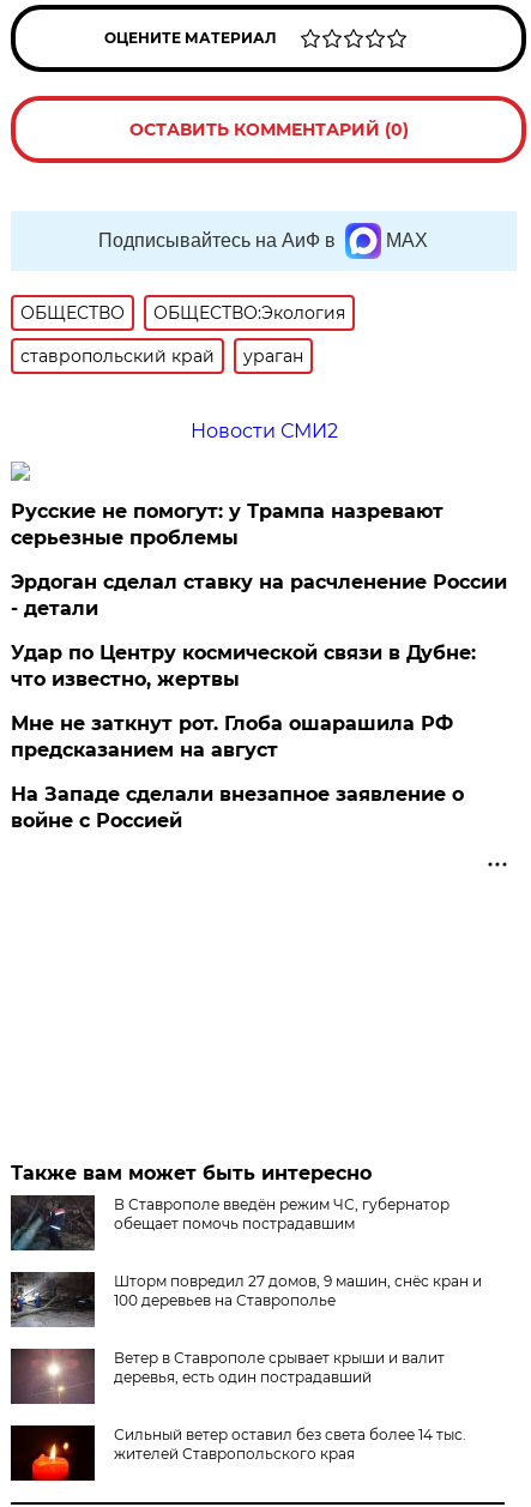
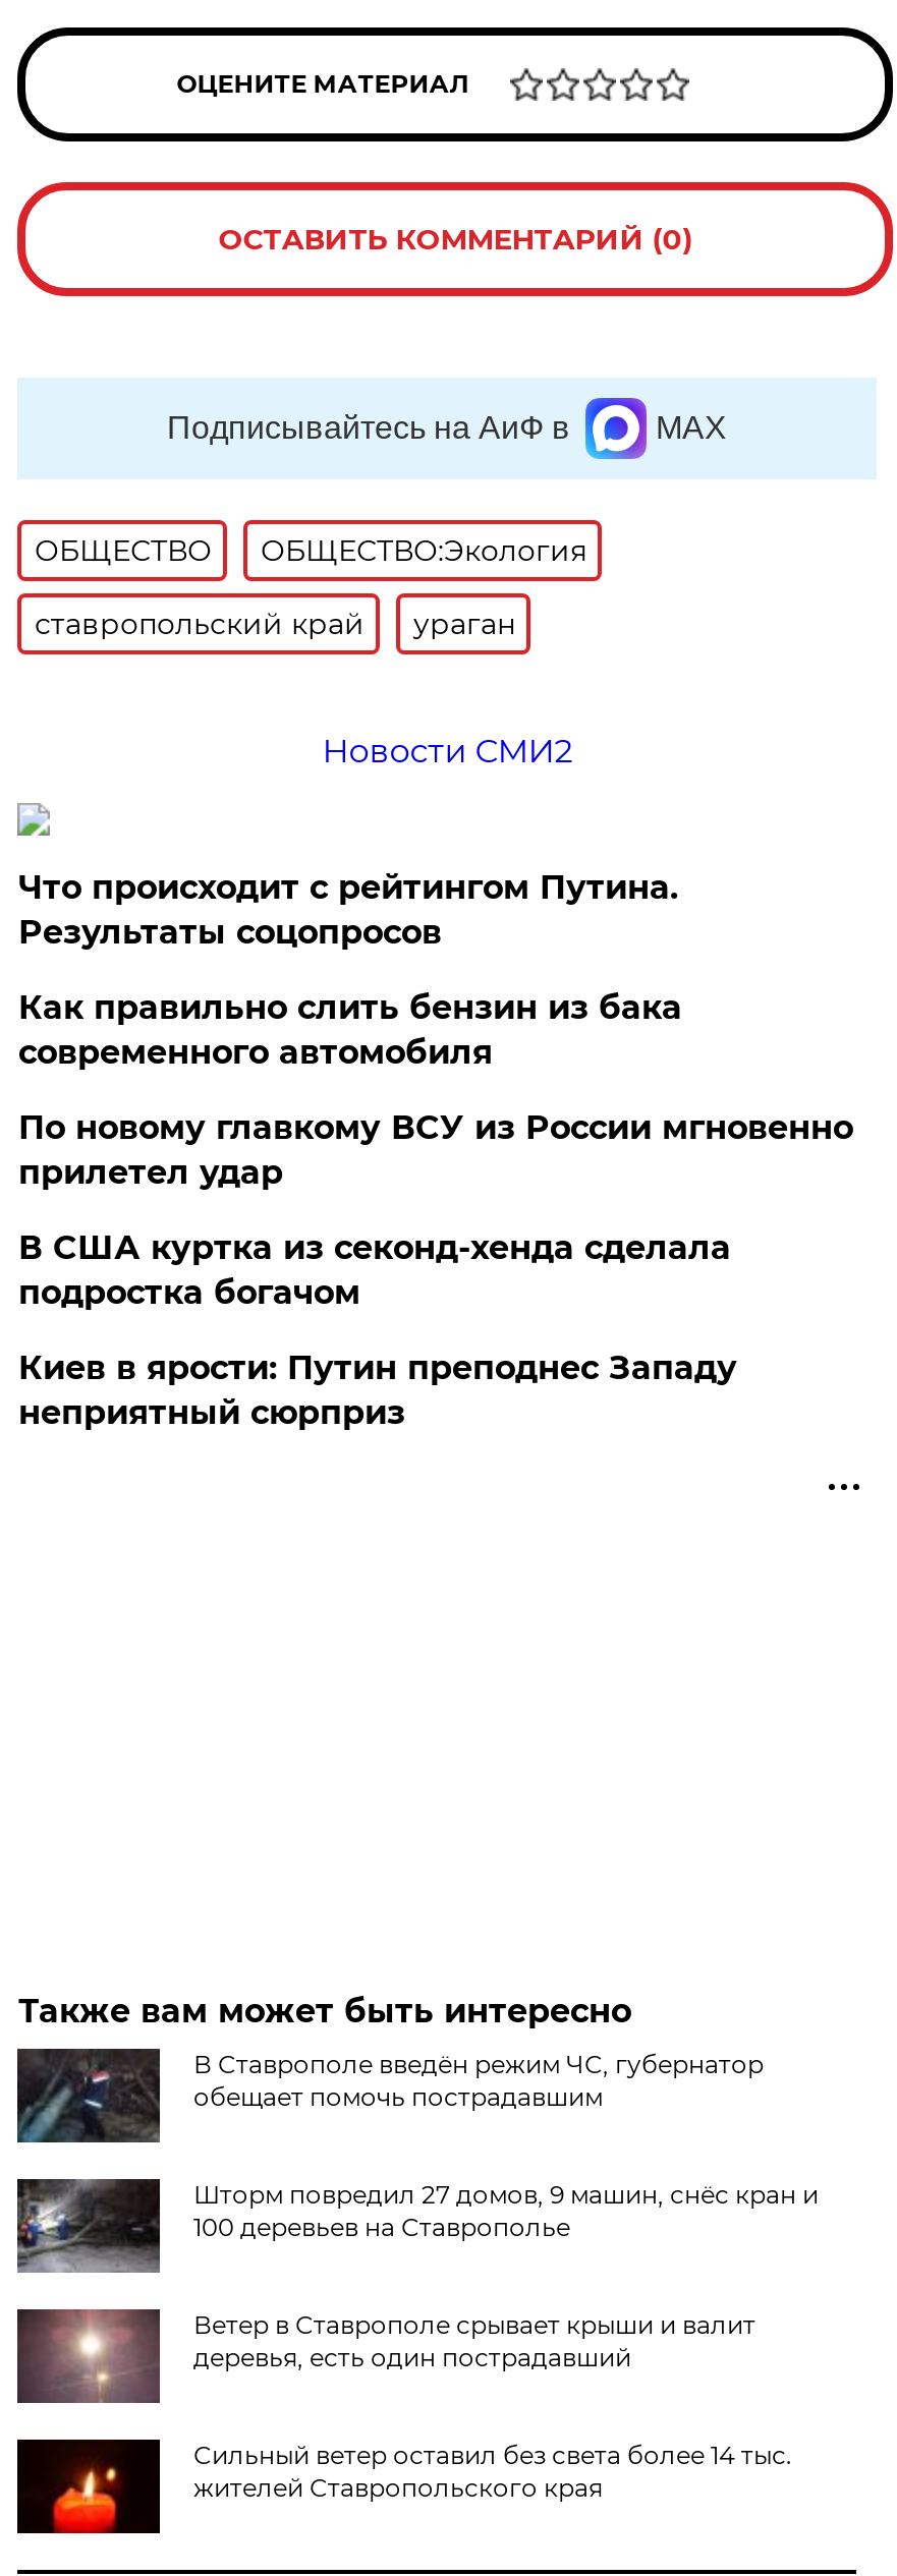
- Русские не помогут: у Трампа назревают
- серьезные проблемы
+ Что происходит с рейтингом Путина.
+ Результаты соцопросов

- Эрдоган сделал ставку на расчленение России
- - детали
+ Как правильно слить бензин из бака
+ современного автомобиля

- Удар по Центру космической связи в Дубне:
- что известно, жертвы
+ По новому главкому ВСУ из России мгновенно
+ прилетел удар

- Мне не заткнут рот. Глоба ошарашила РФ
- предсказанием на август
+ В США куртка из секонд-хенда сделала
+ подростка богачом

- На Западе сделали внезапное заявление о
- войне с Россией
+ Киев в ярости: Путин преподнес Западу
+ неприятный сюрприз
